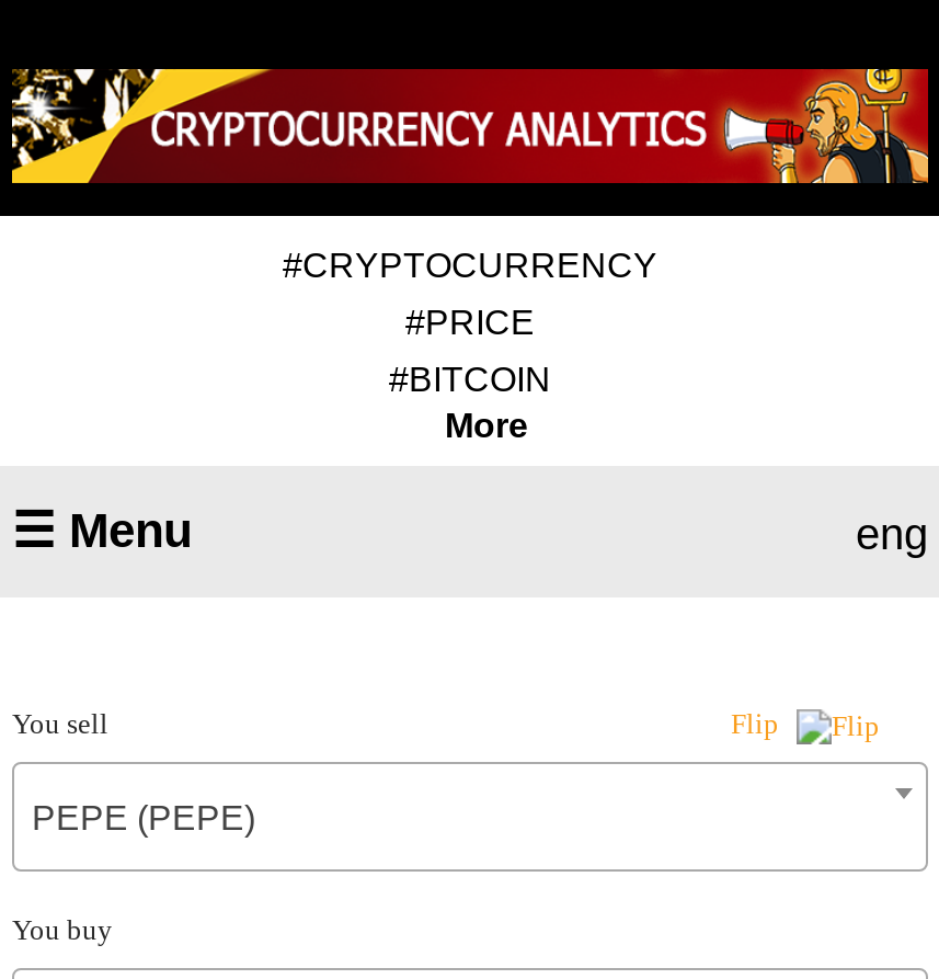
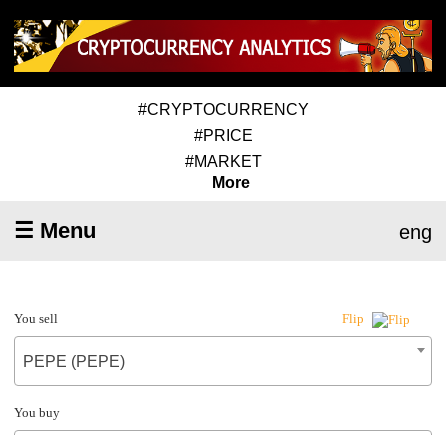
- #BITCOIN
+ #MARKET
